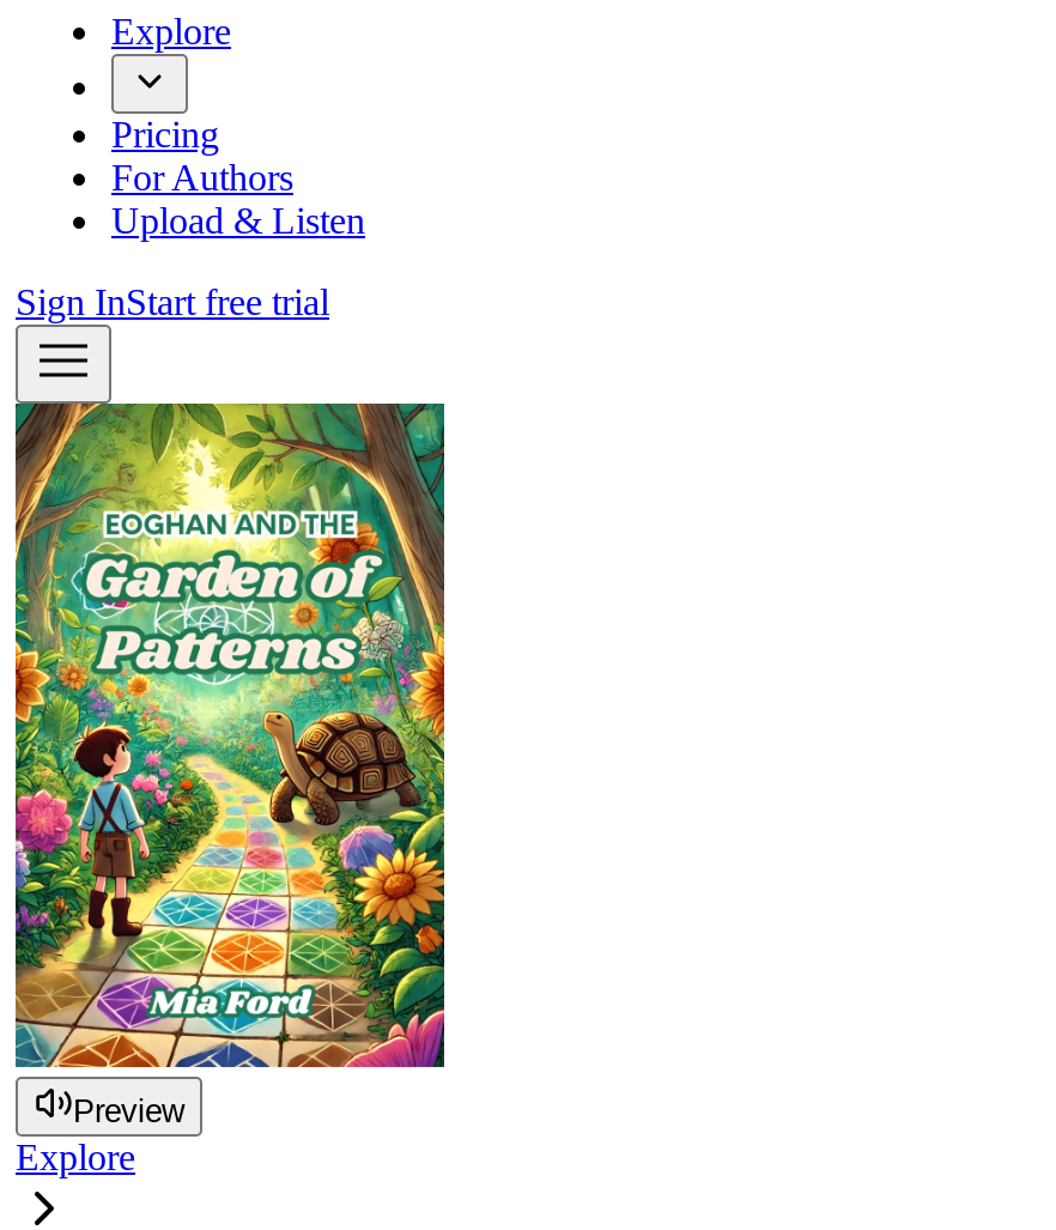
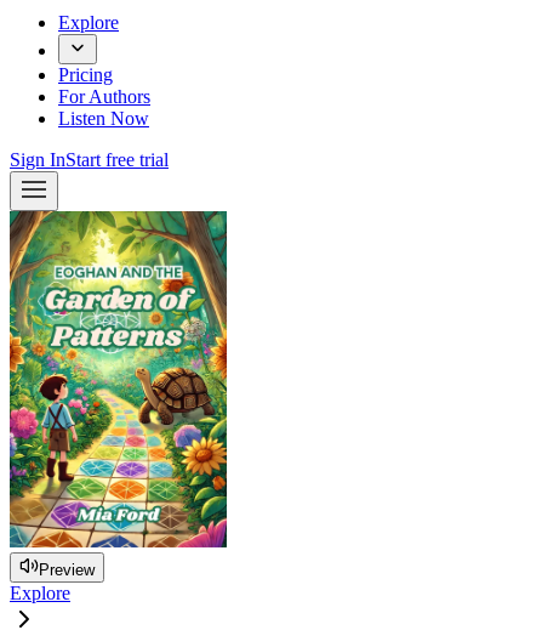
- Upload & Listen
+ Listen Now
